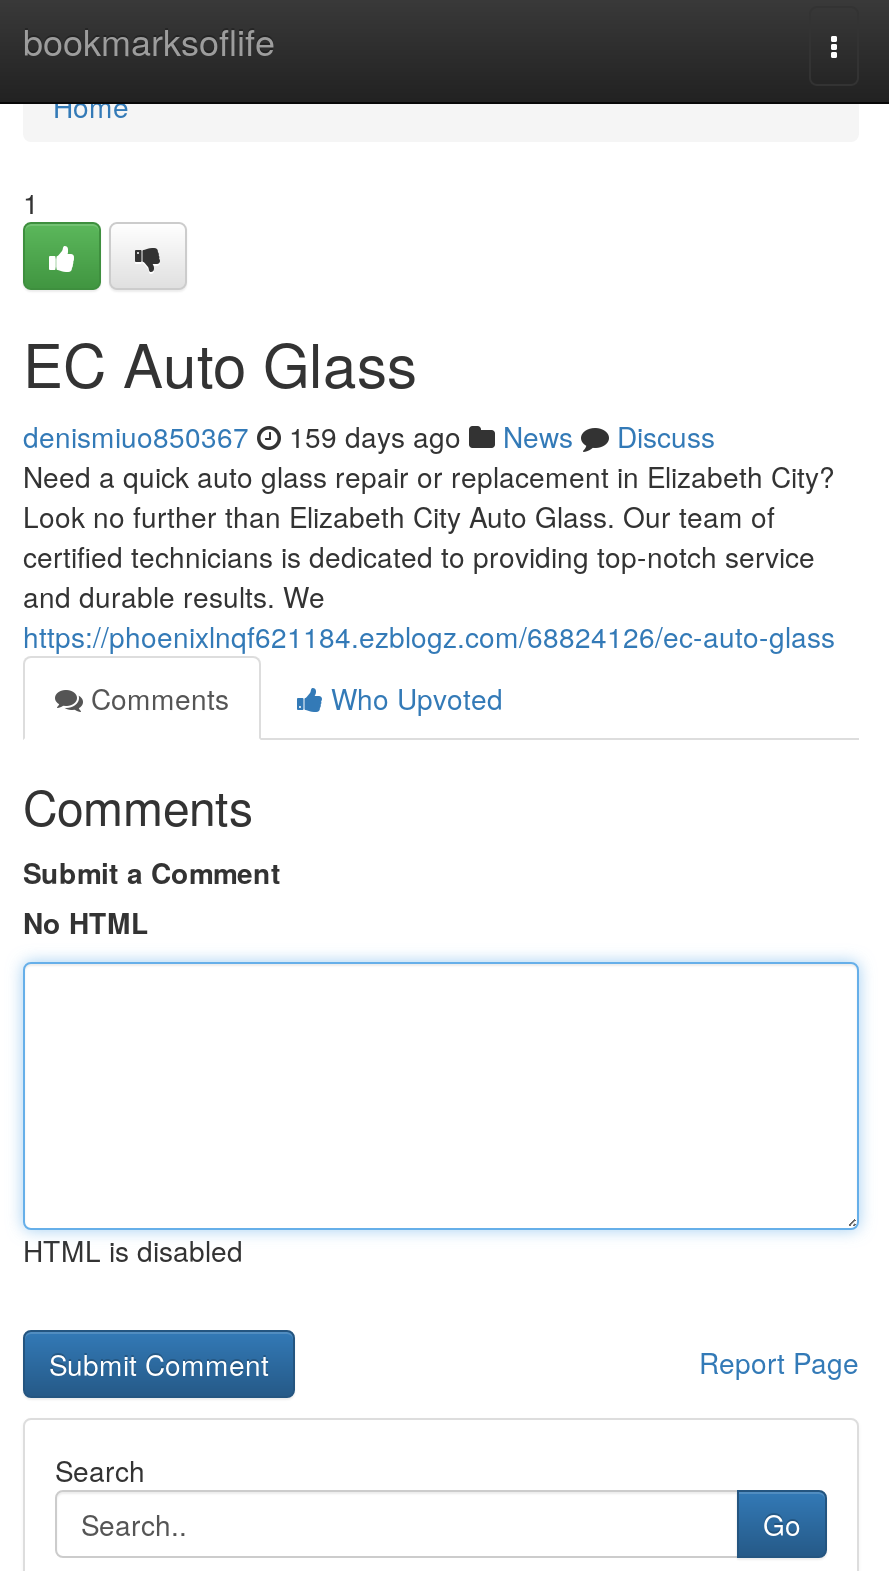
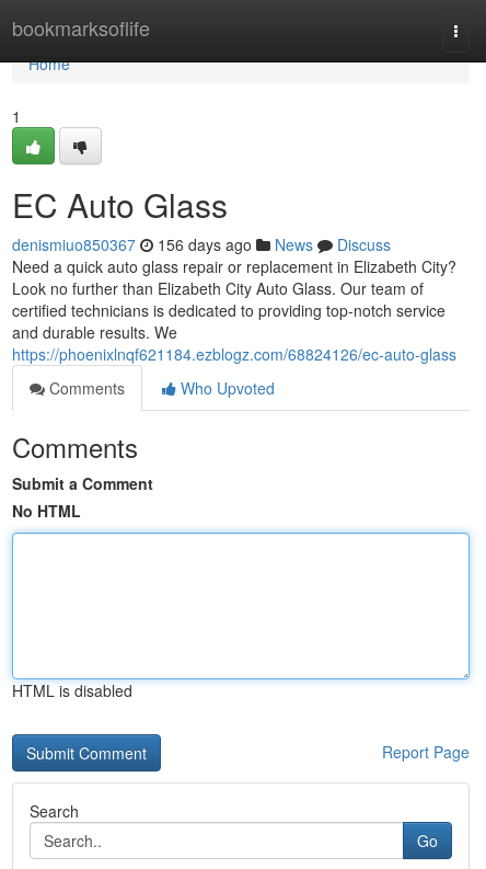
- denismiuo850367 159 days ago News Discuss
+ denismiuo850367 156 days ago News Discuss
